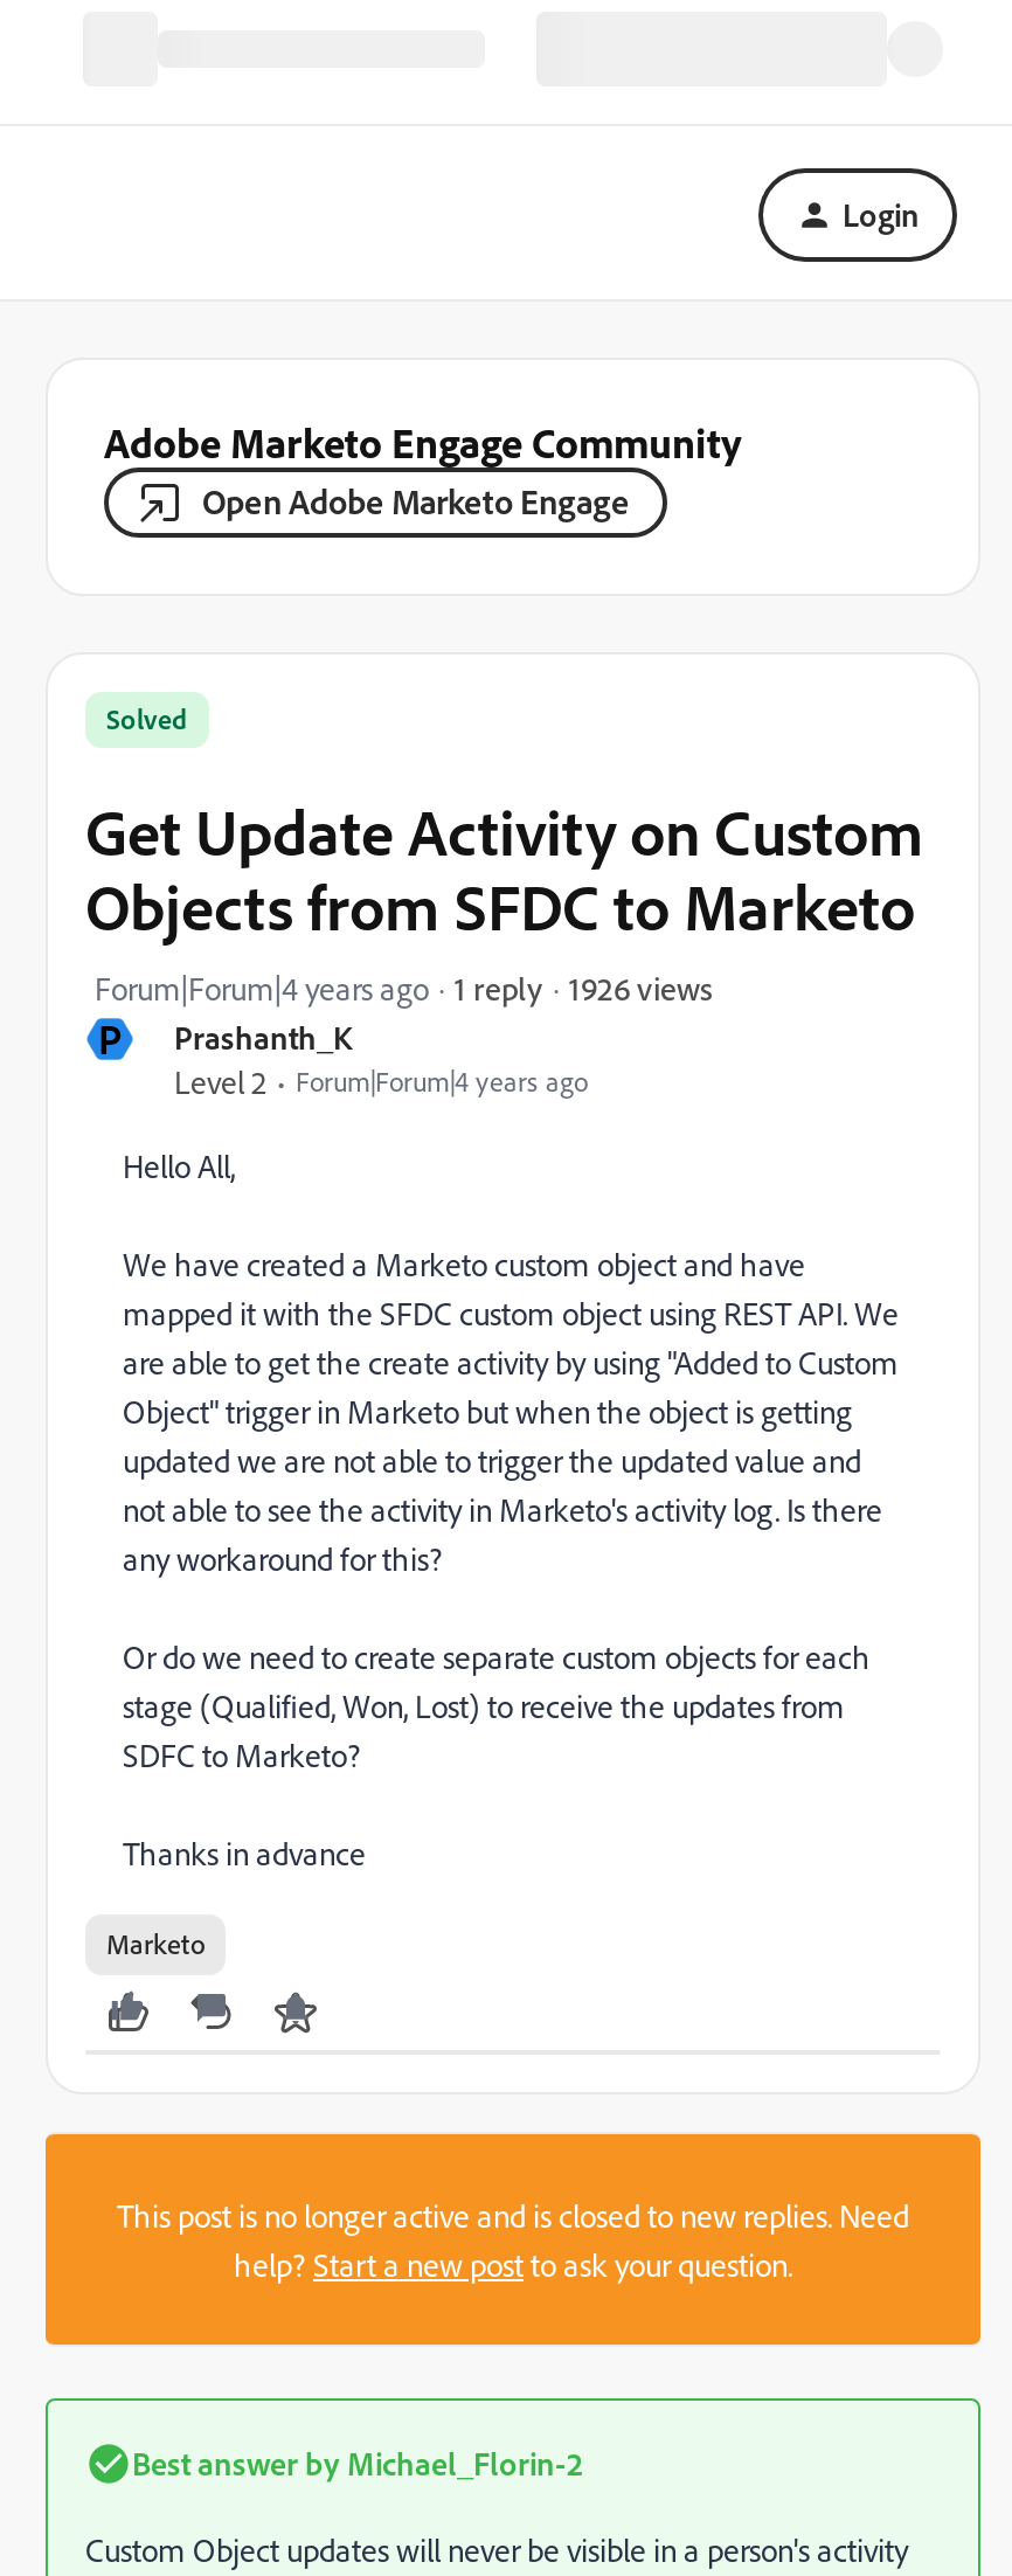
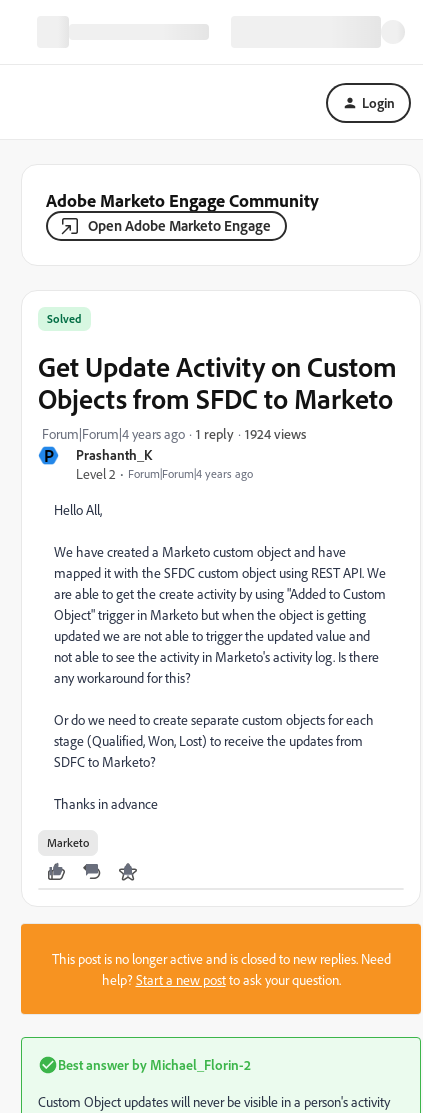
- 1926 views
+ 1924 views
